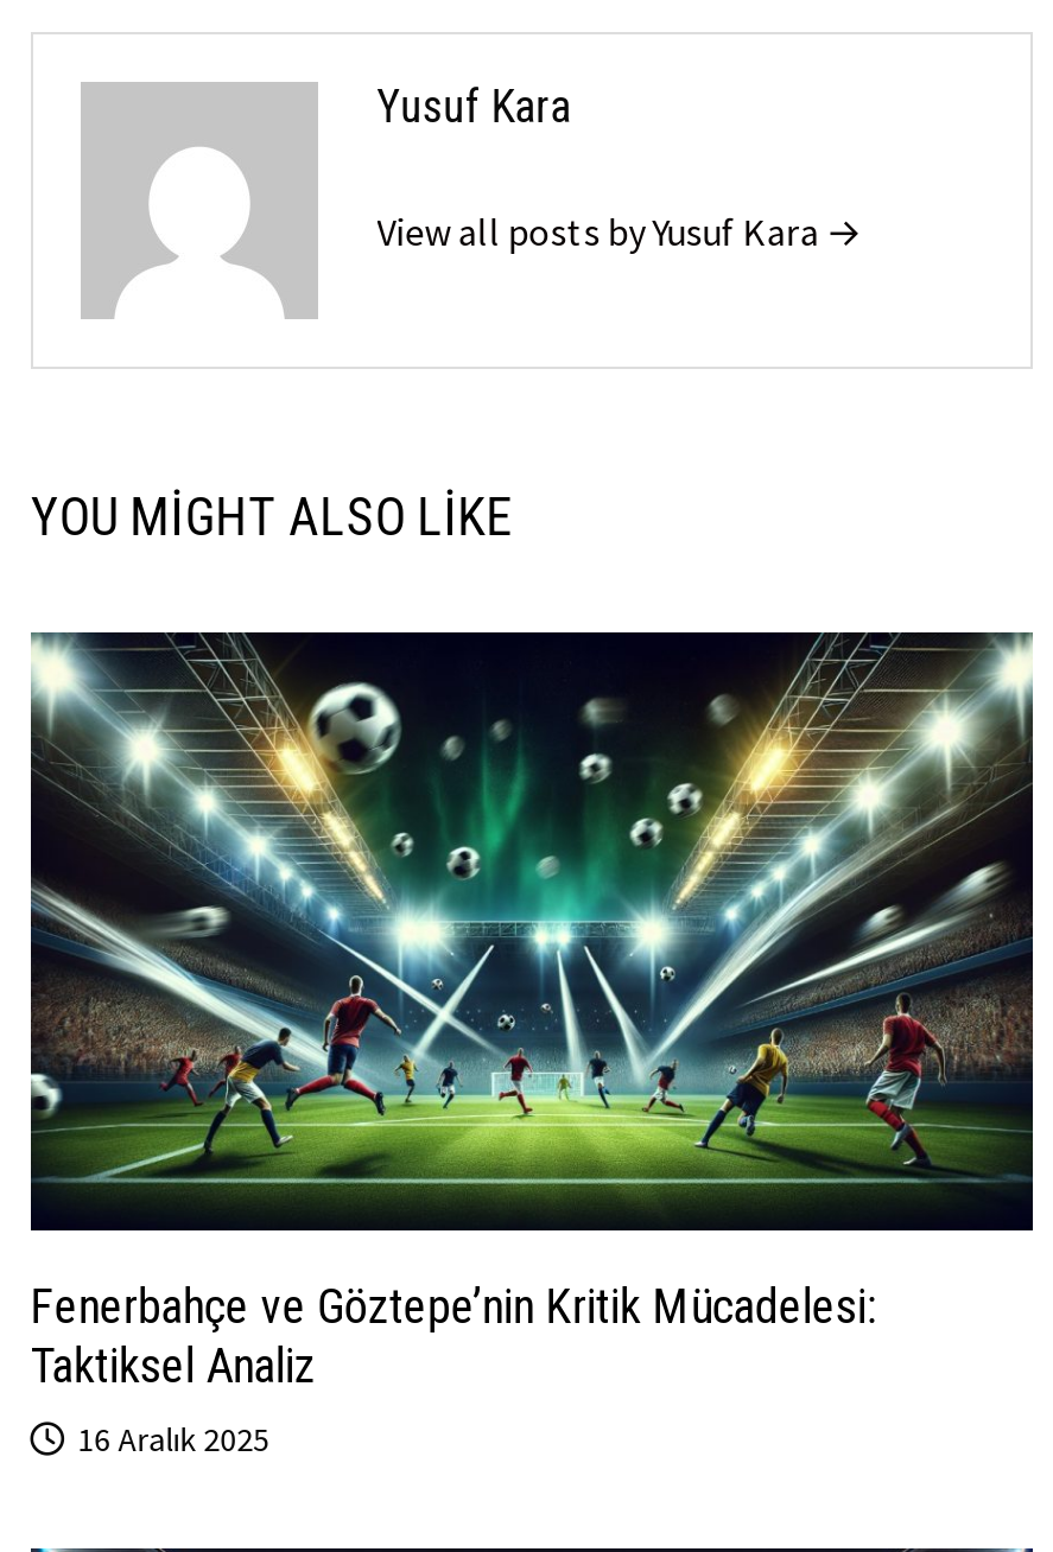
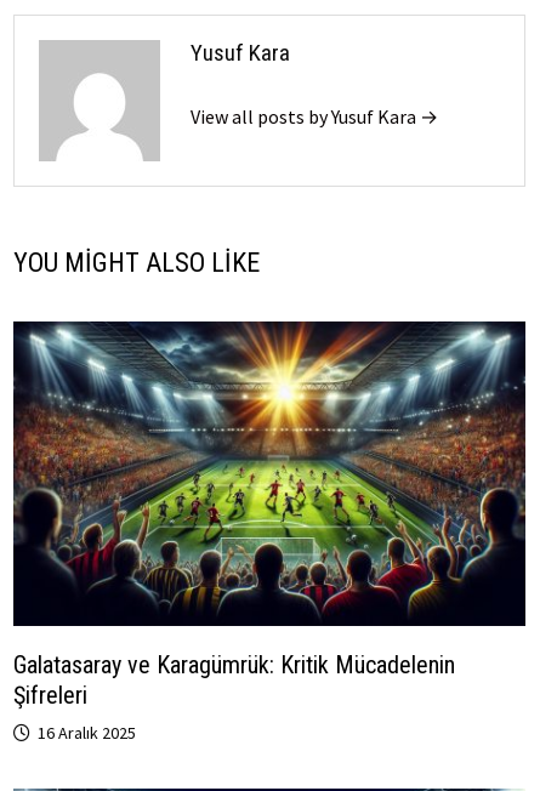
- [image]
- Fenerbahçe ve Göztepe’nin Kritik Mücadelesi:
- Taktiksel Analiz
+ [image]
+ Galatasaray ve Karagümrük: Kritik Mücadelenin
+ Şifreleri
